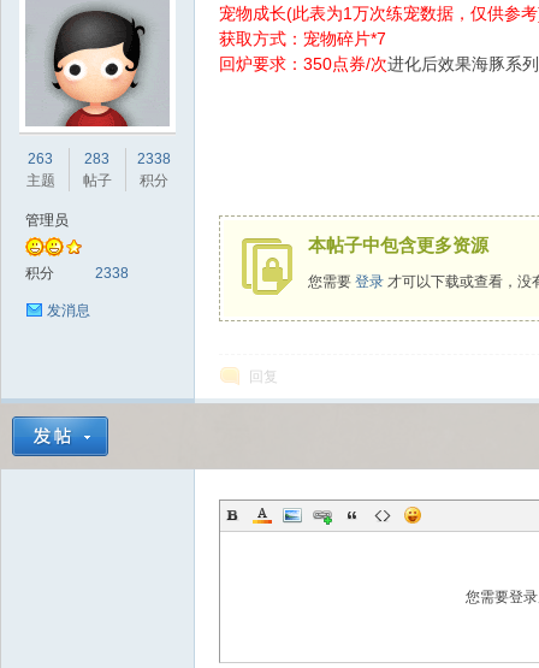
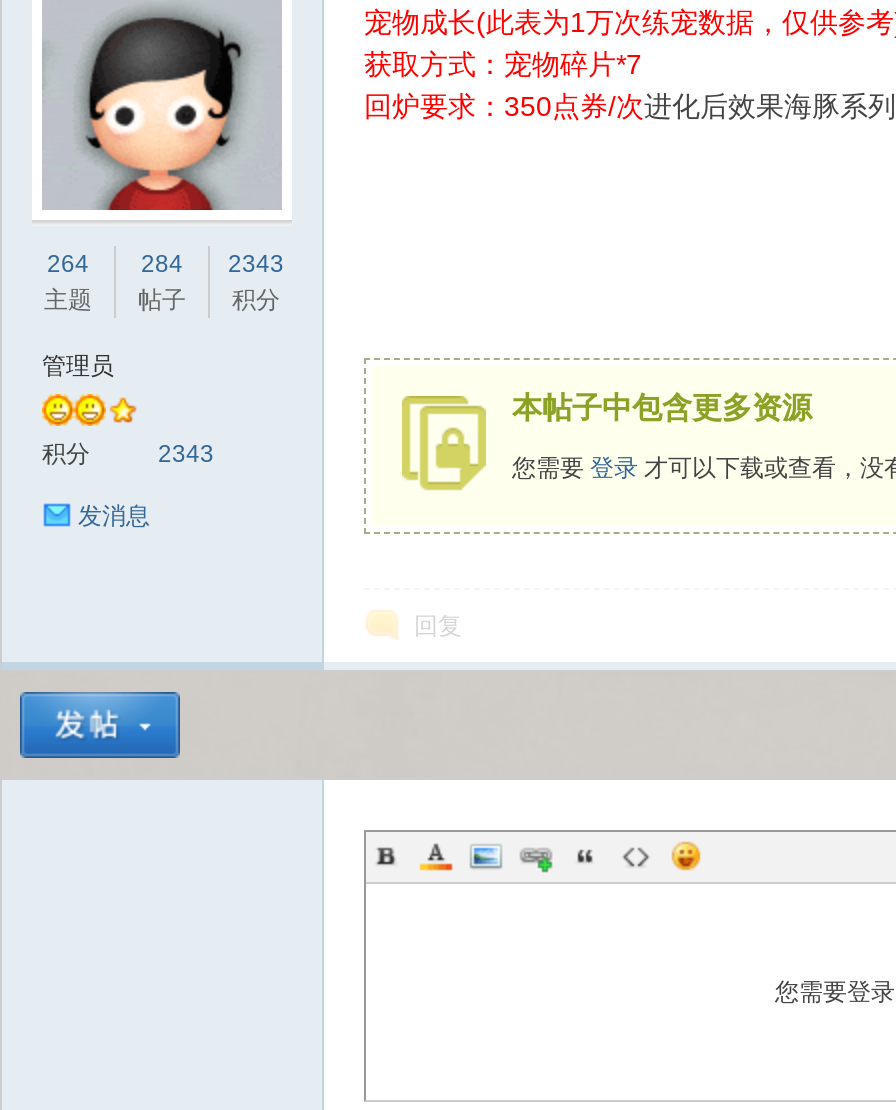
- 263
+ 264

- 283
+ 284

- 2338
+ 2343

- 2338
+ 2343
